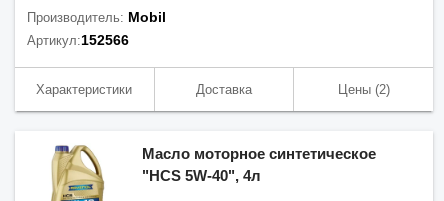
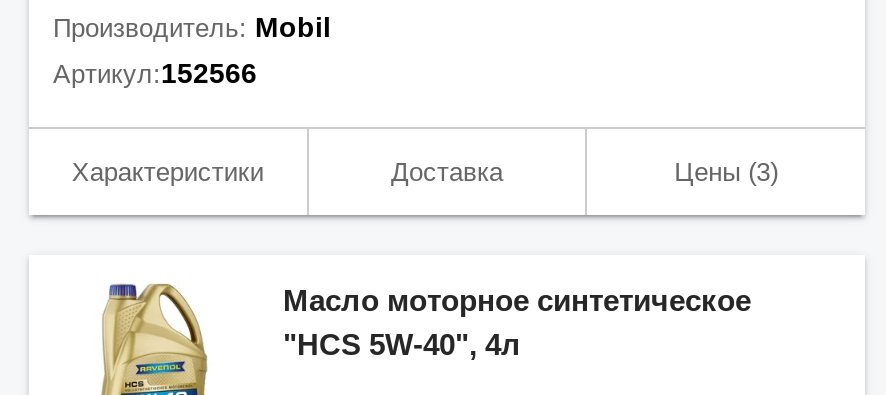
- Цены (2)
+ Цены (3)
